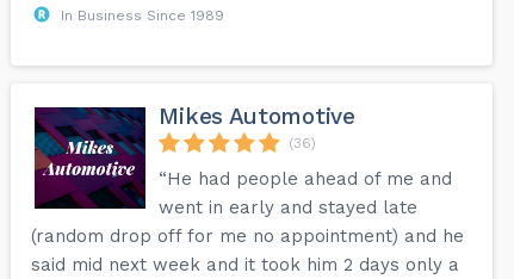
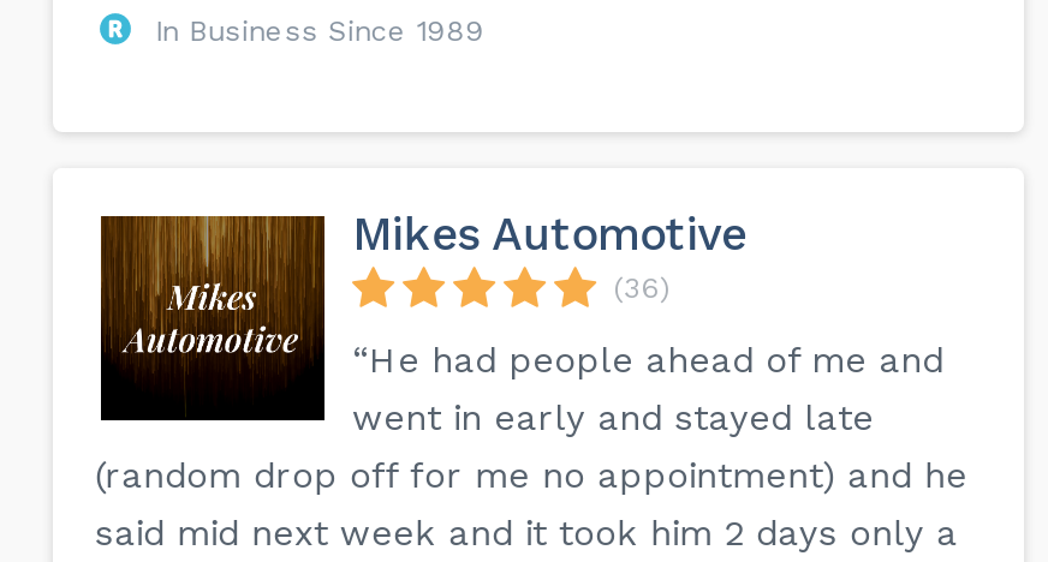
- [image]
+ [image]
